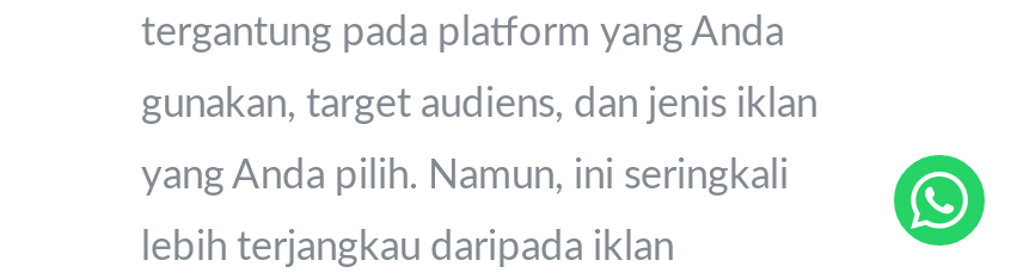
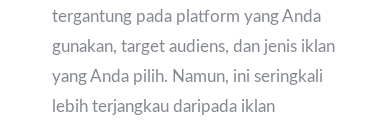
- [image]
